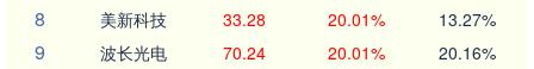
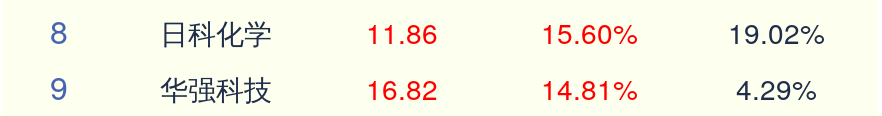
- 美新科技
- 33.28
- 20.01%
- 13.27%
+ 日科化学
+ 11.86
+ 15.60%
+ 19.02%

- 波长光电
- 70.24
- 20.01%
- 20.16%
+ 华强科技
+ 16.82
+ 14.81%
+ 4.29%
